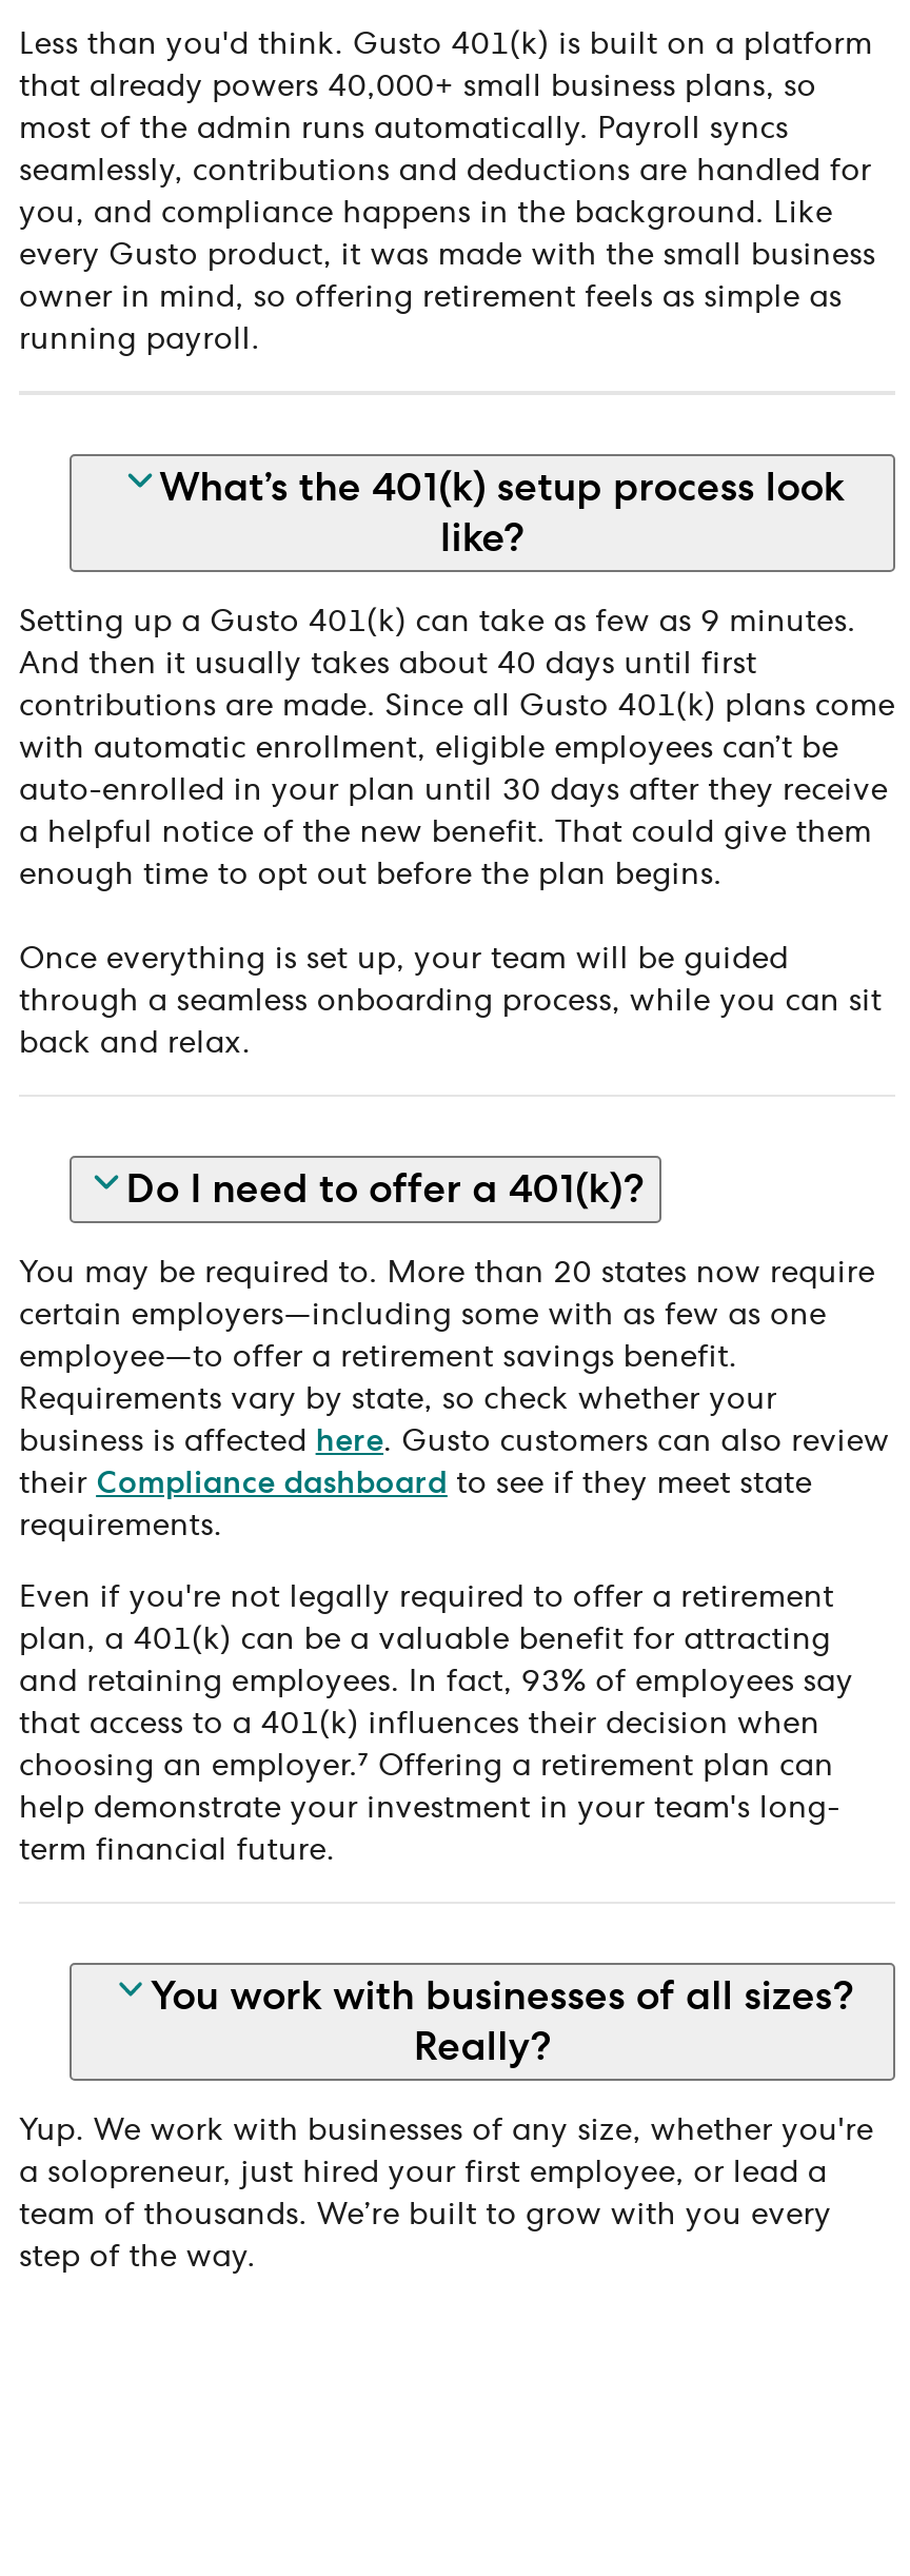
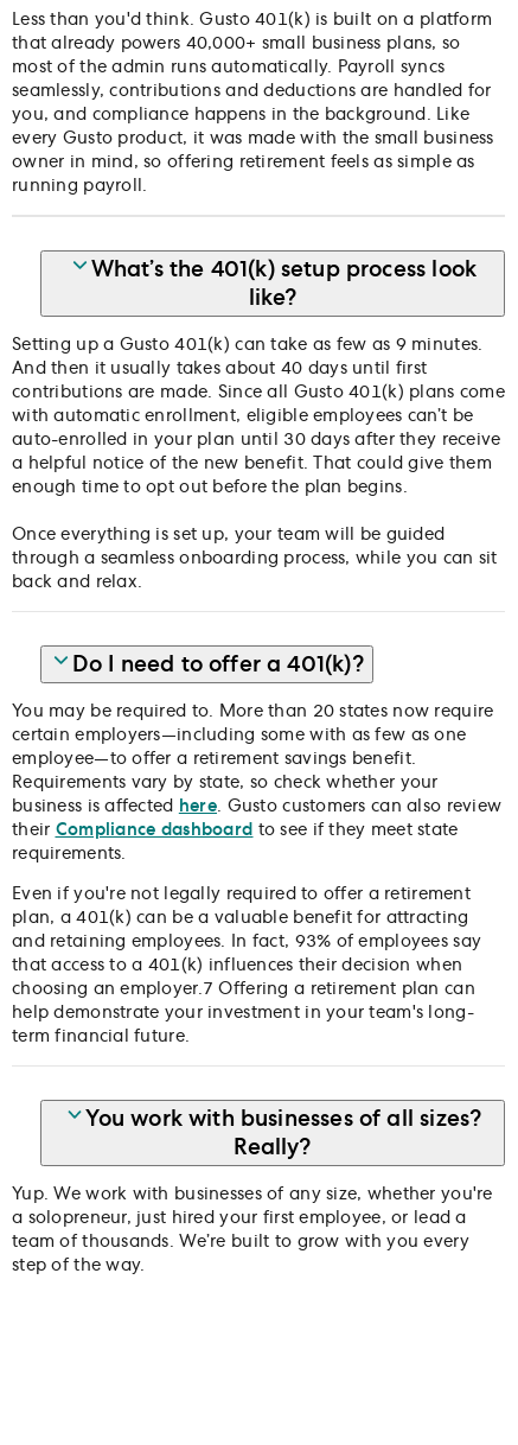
- choosing an employer.⁷ Offering a retirement plan can
+ choosing an employer. 7 Offering a retirement plan can
